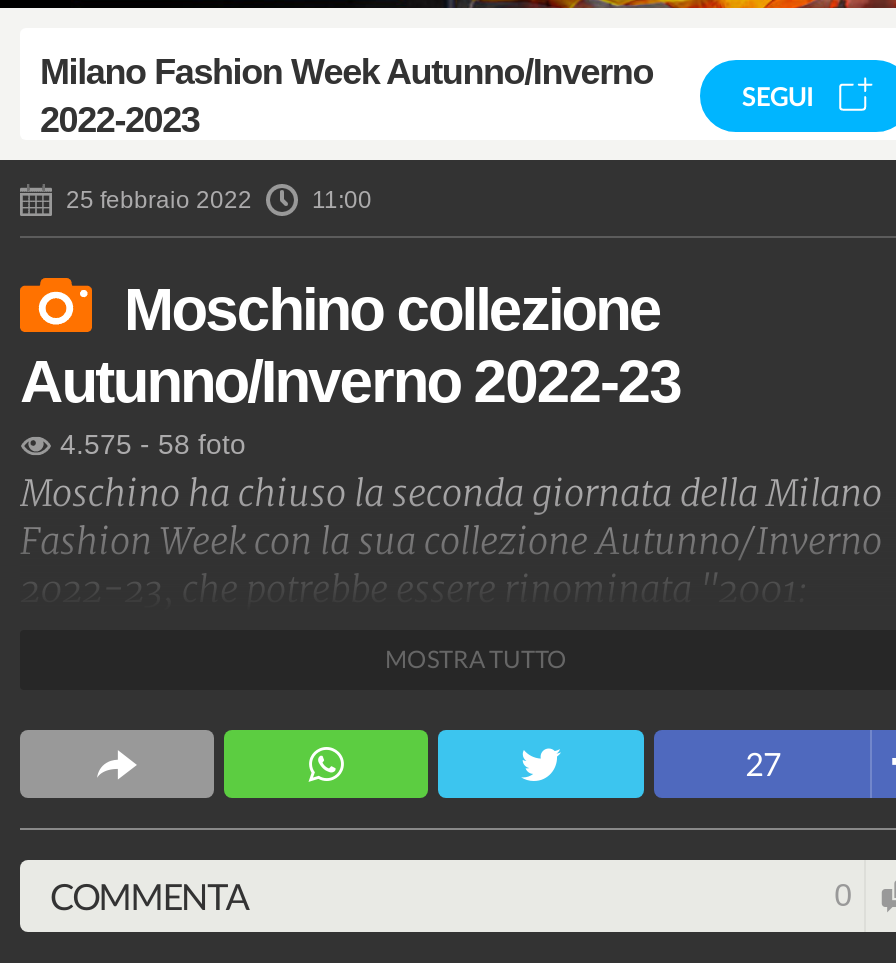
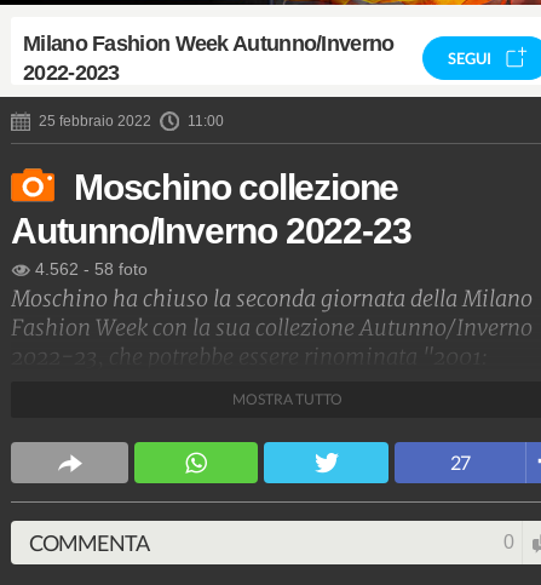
- 4.575 - 58 foto
+ 4.562 - 58 foto
